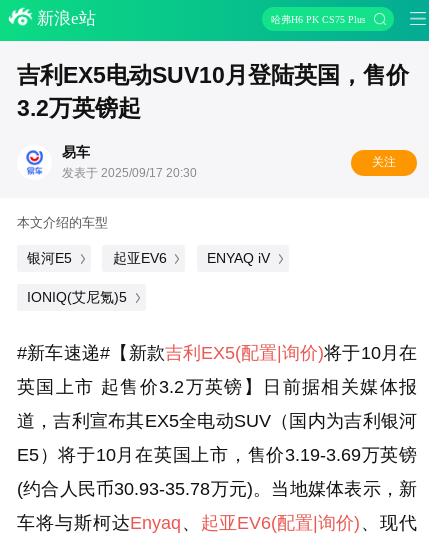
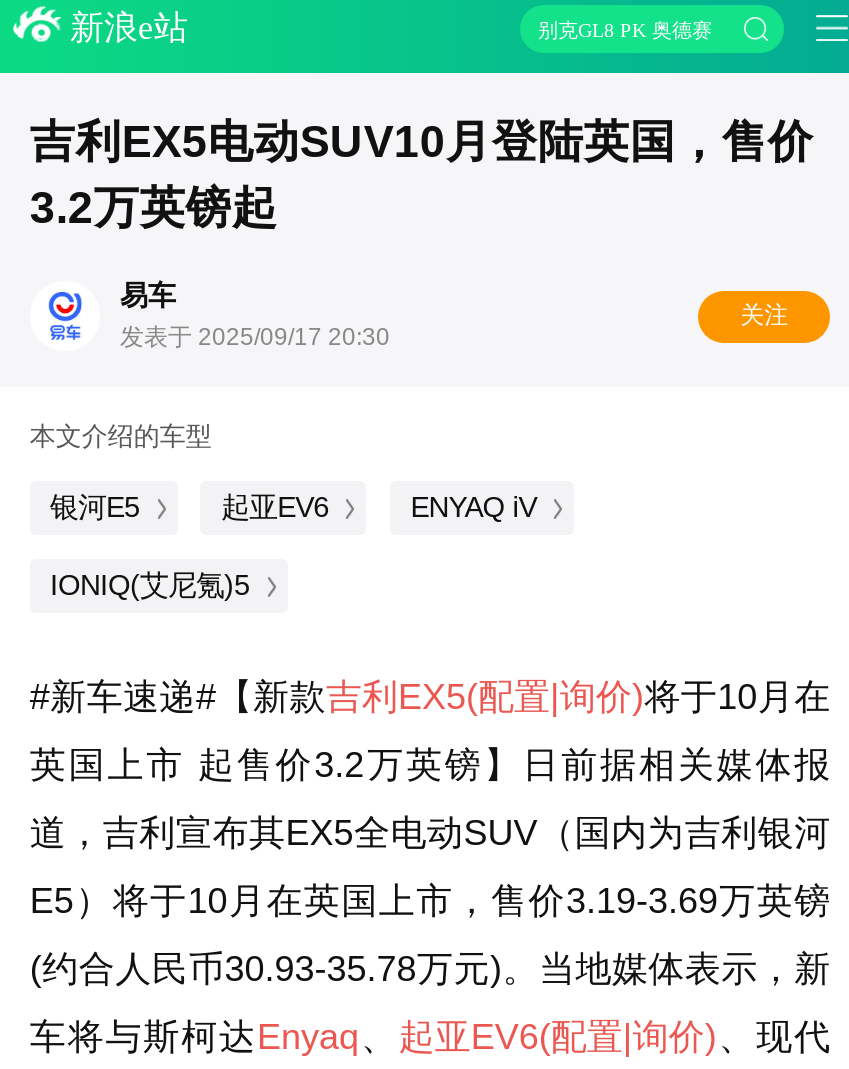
- 哈弗H6 PK CS75 Plus
+ 别克GL8 PK 奥德赛
